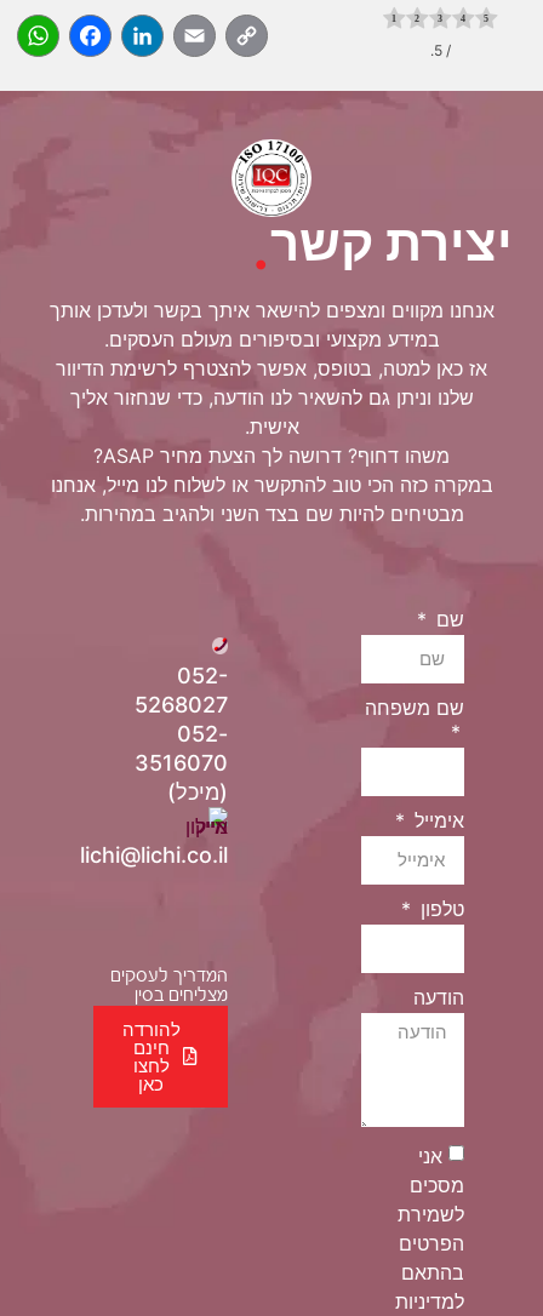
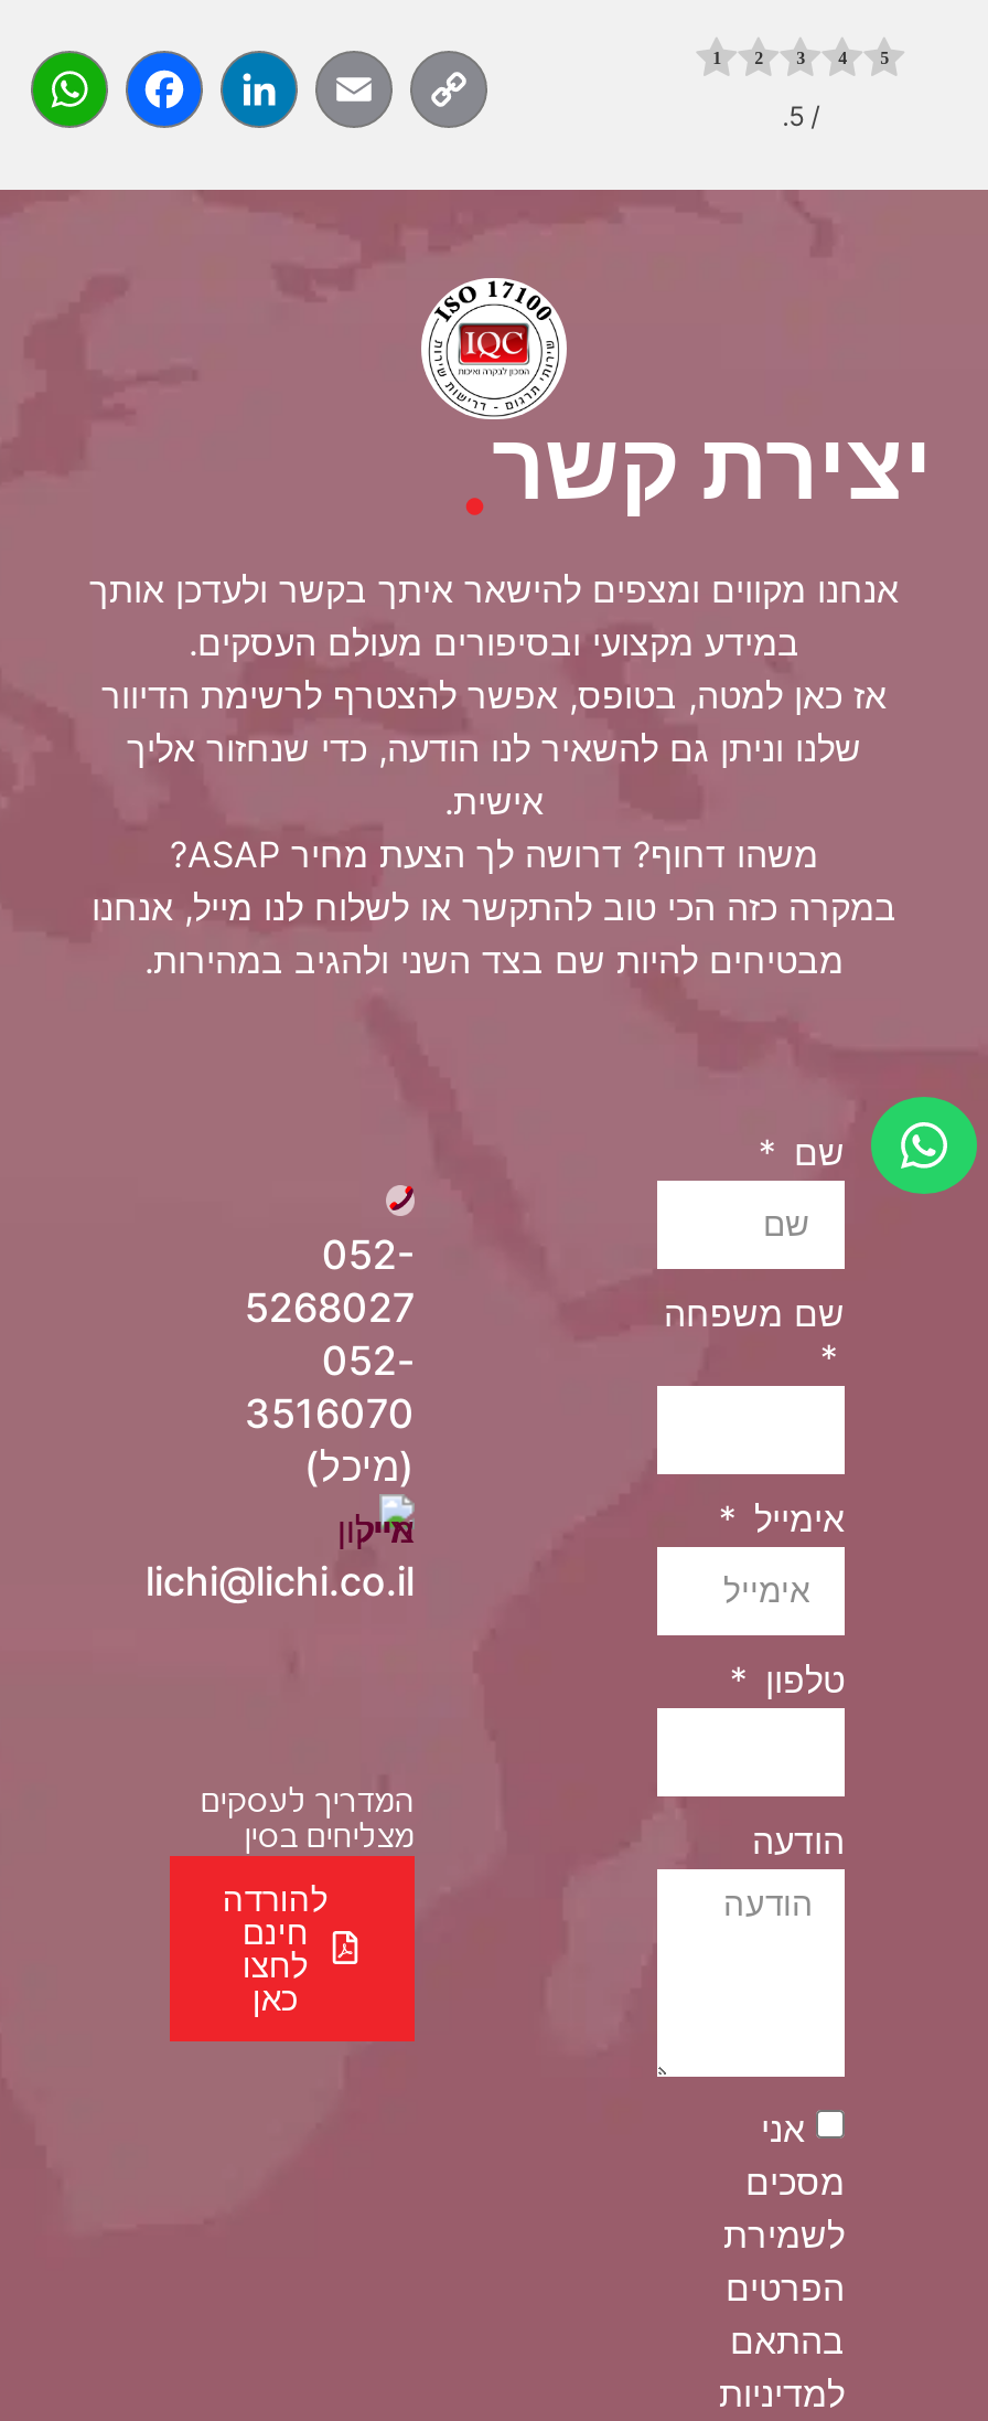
+ [image]
